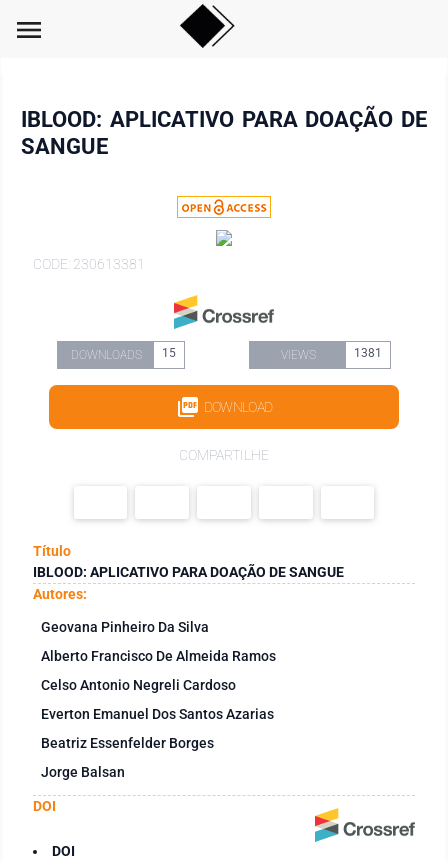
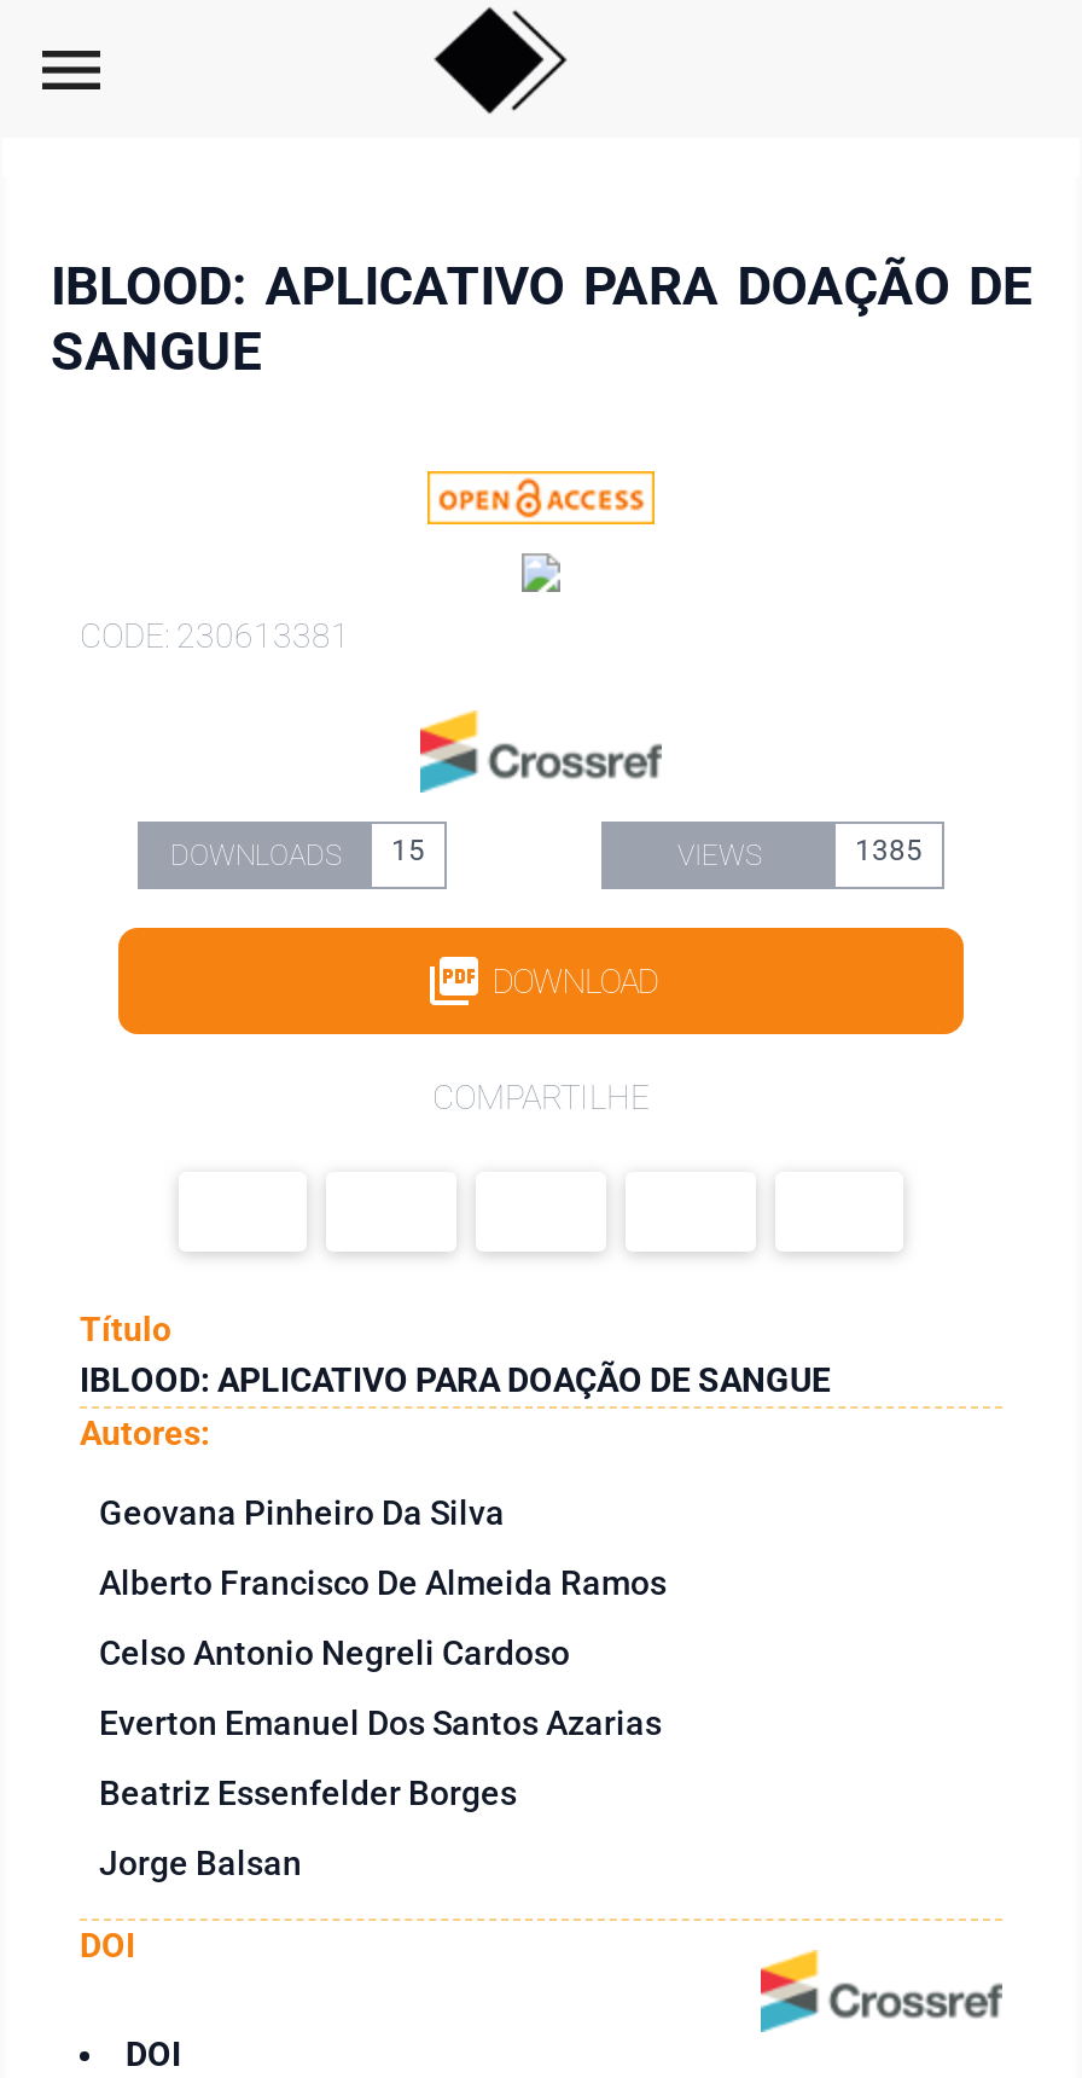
- 1381
+ 1385
